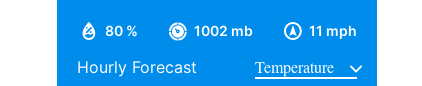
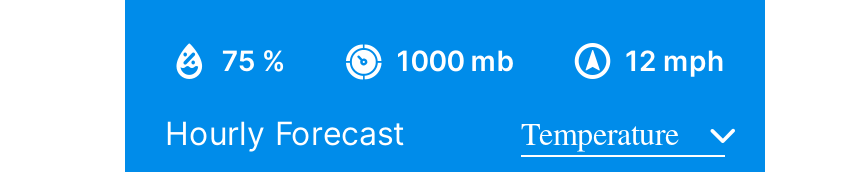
- 80 %
+ 75 %

- 1002 mb
+ 1000 mb

- 11 mph
+ 12 mph
